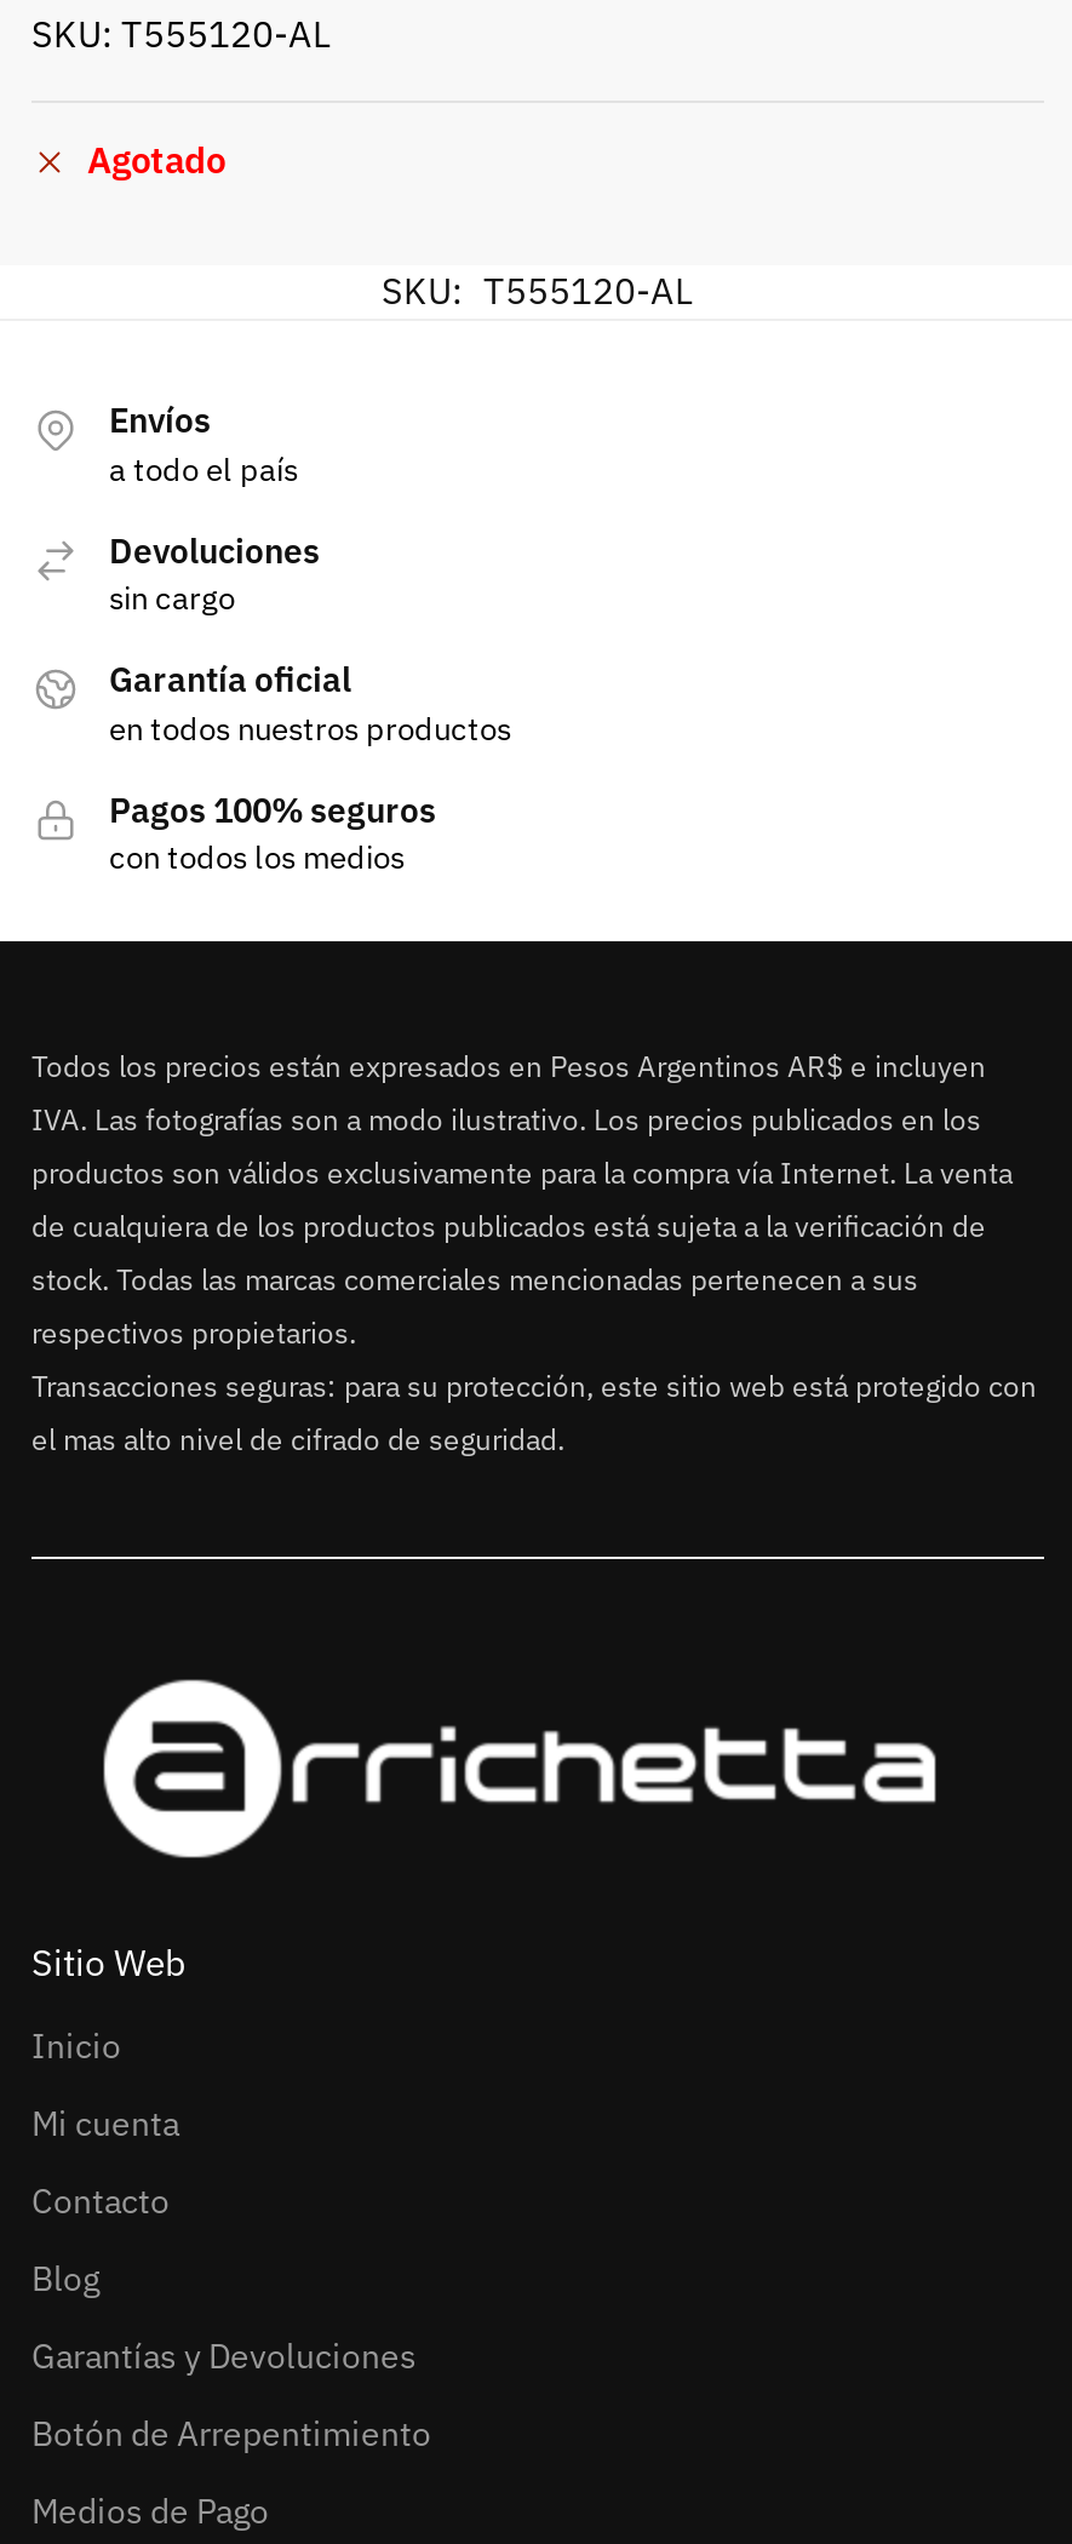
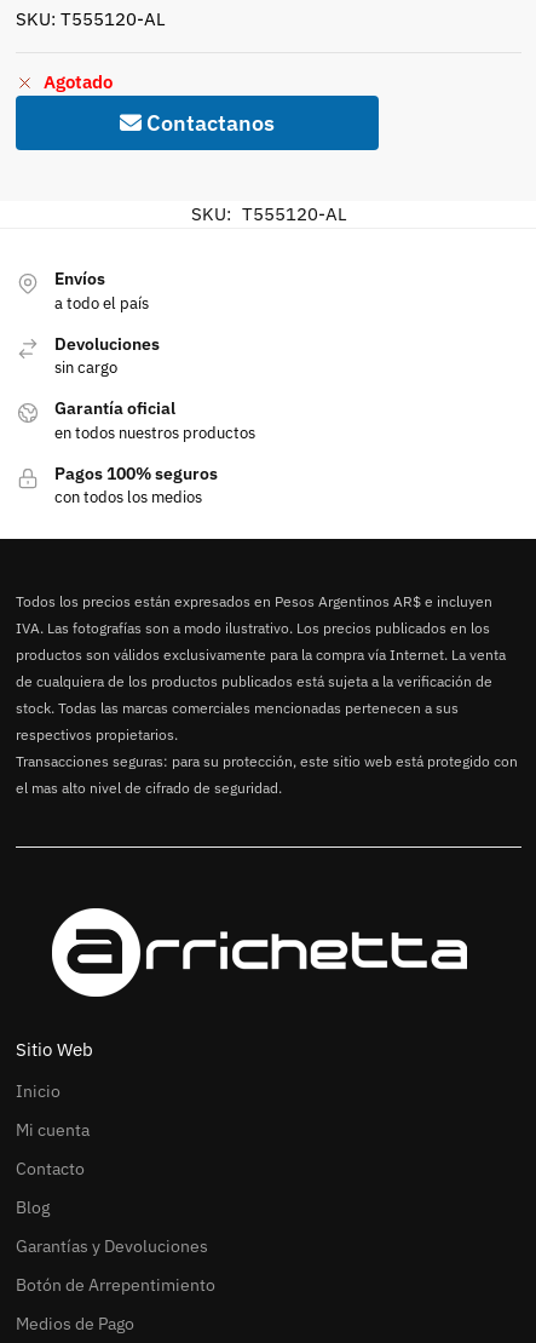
+ Contactanos
